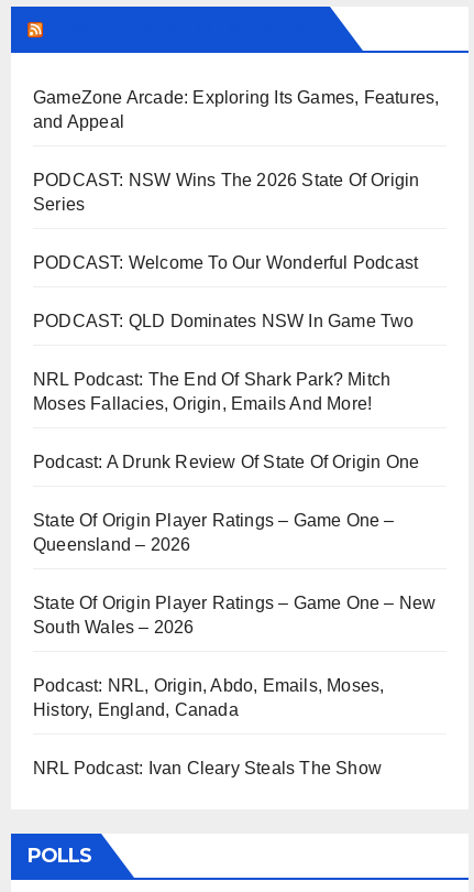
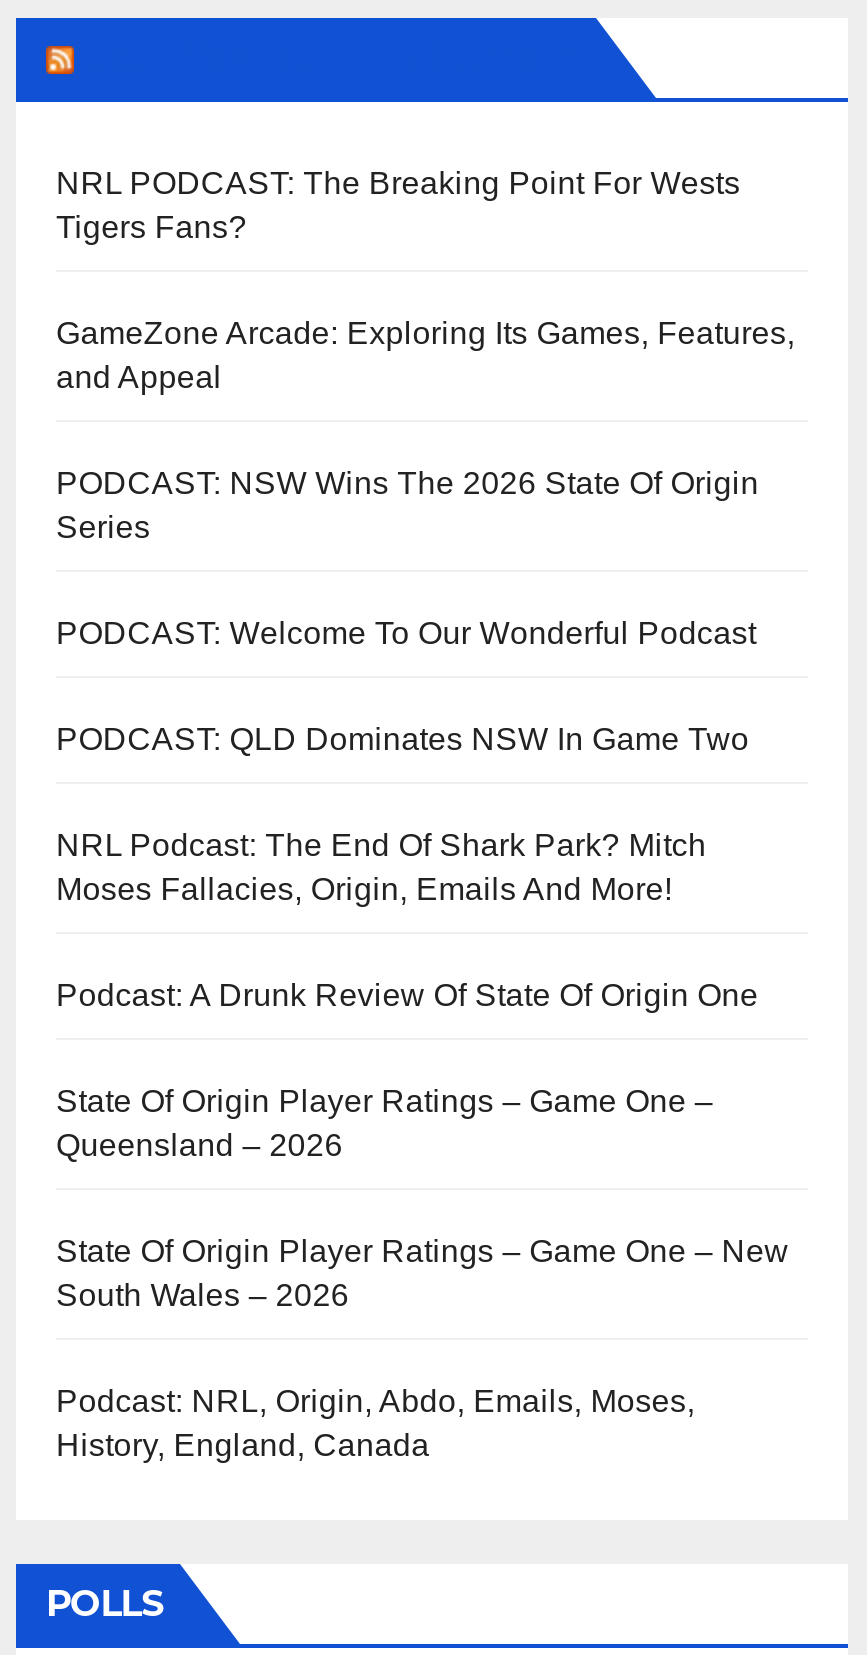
+ NRL PODCAST: The Breaking Point For Wests
+ Tigers Fans?

moved down: GameZone Arcade: Exploring Its Games, Features, | and Appeal | PODCAST: NSW Wins The 2026 State Of Origin | ... | Podcast: NRL, Origin, Abdo, Emails, Moses, | History, England, Canada

- NRL Podcast: Ivan Cleary Steals The Show
